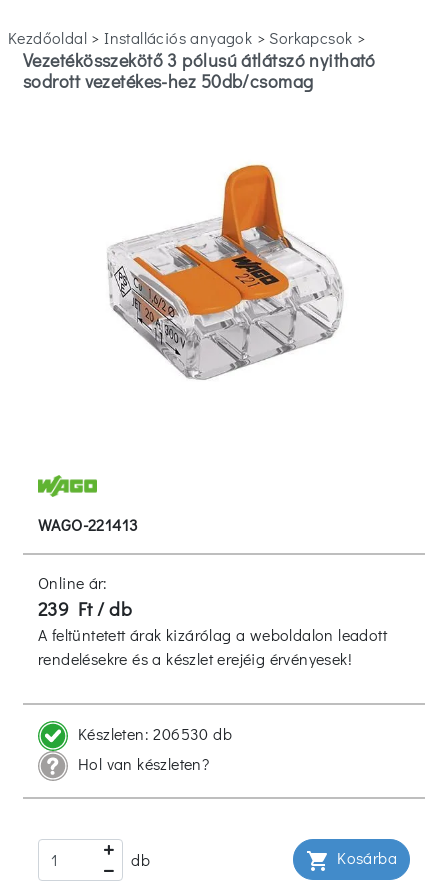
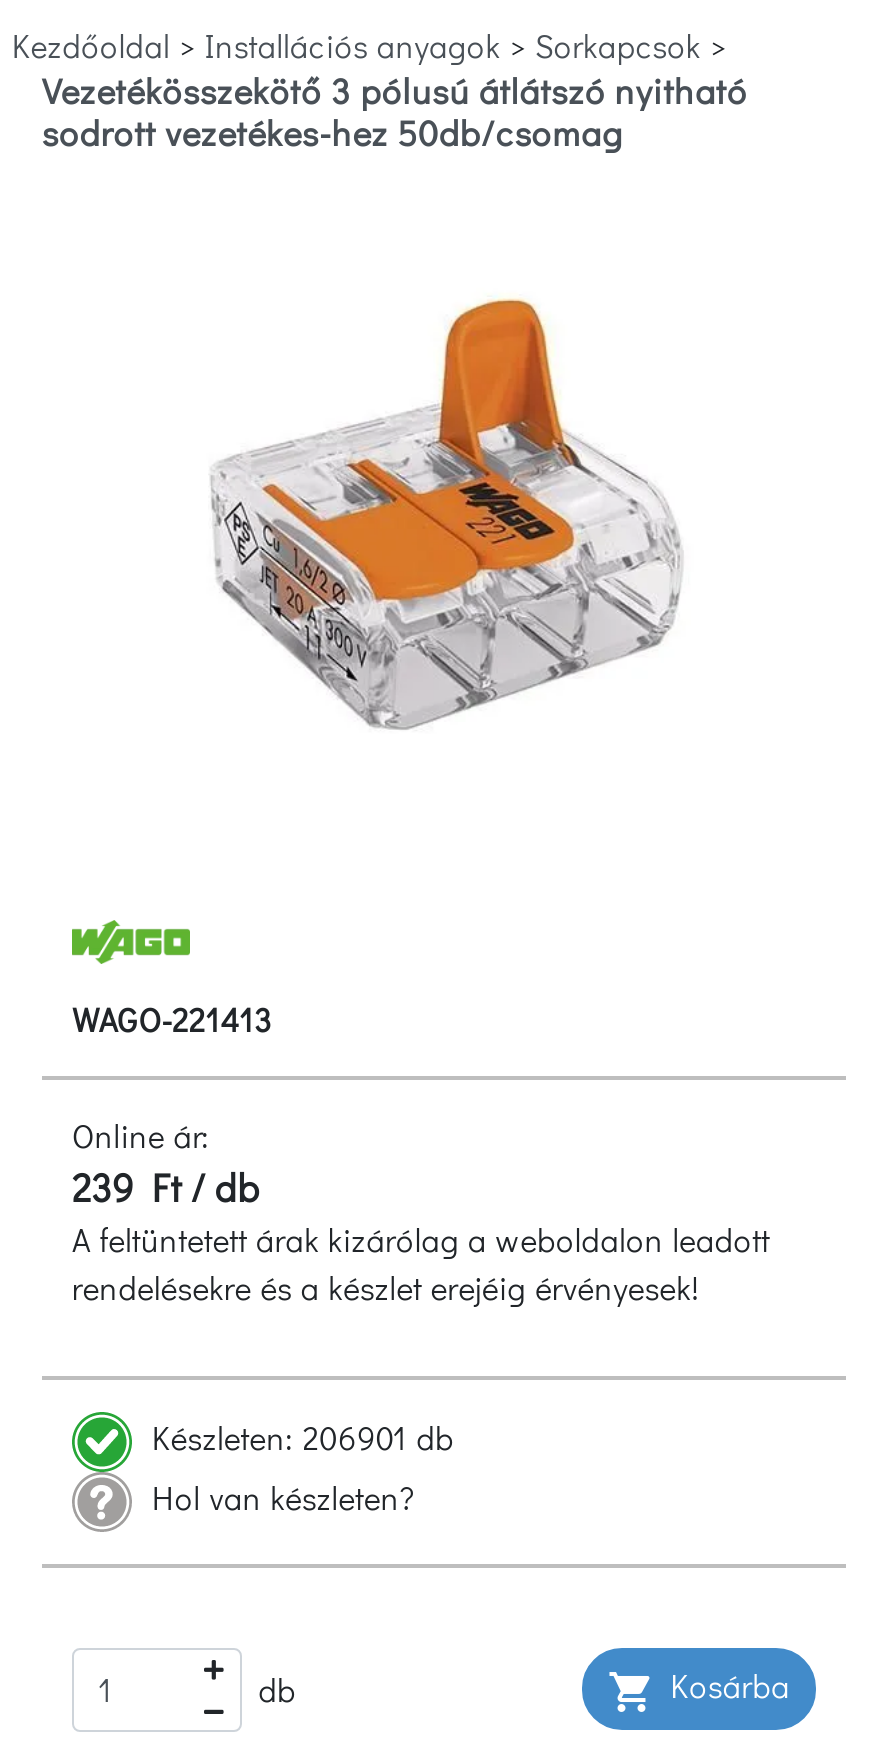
- Készleten: 206530 db
+ Készleten: 206901 db
